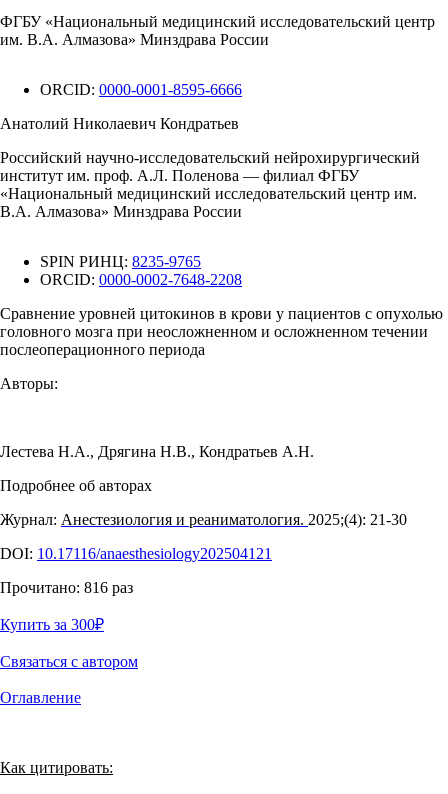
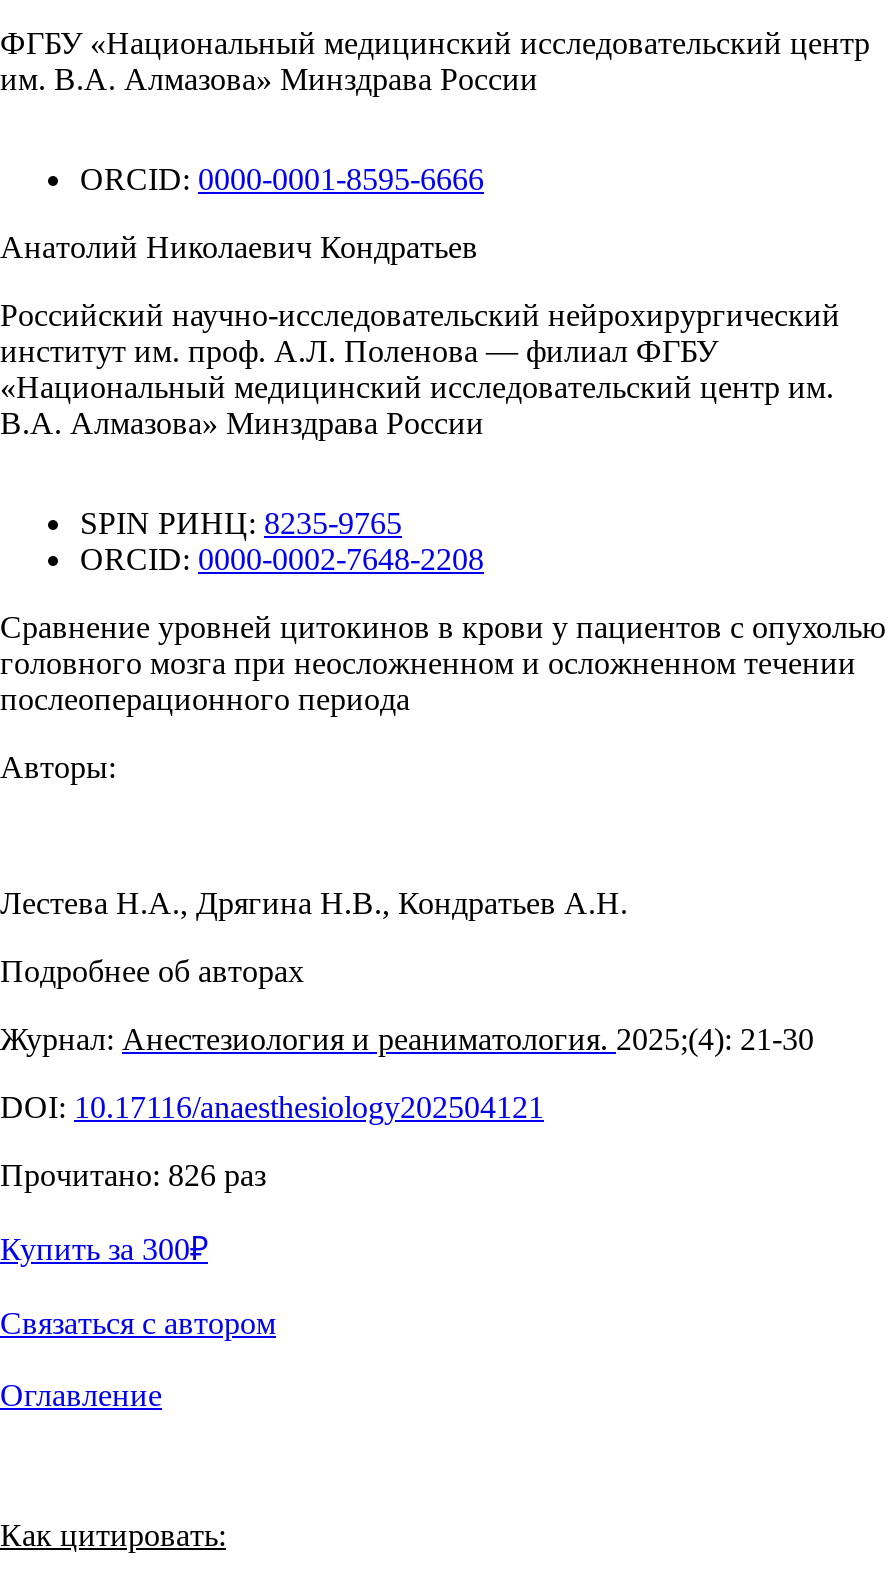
- Прочитано: 816 раз
+ Прочитано: 826 раз
